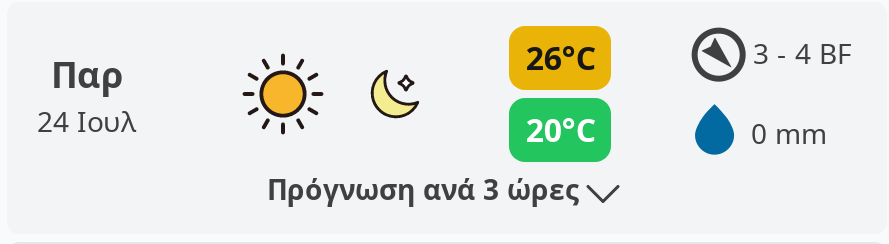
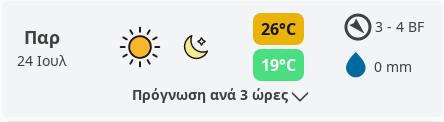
- 20°C
+ 19°C
